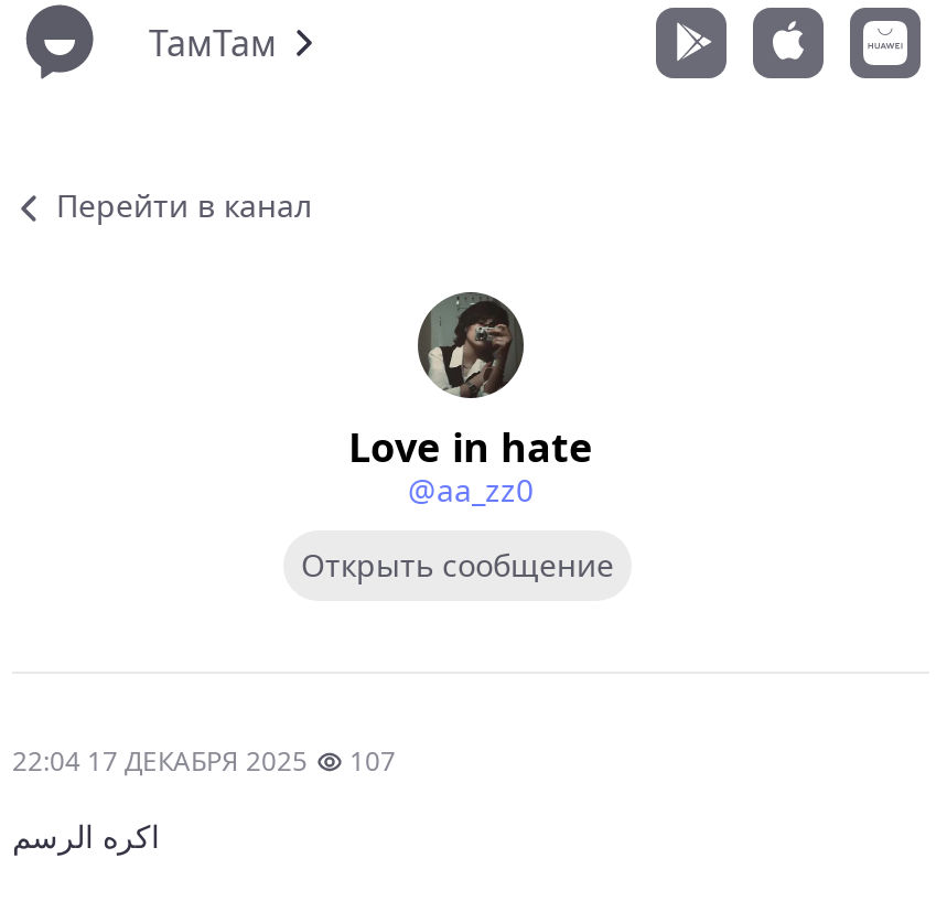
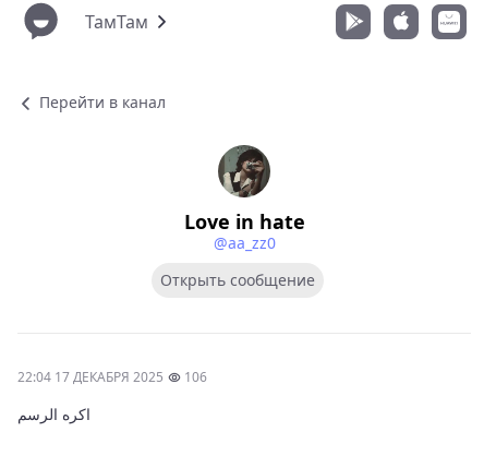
- 22:04 17 ДЕКАБРЯ 2025 107
+ 22:04 17 ДЕКАБРЯ 2025 106
